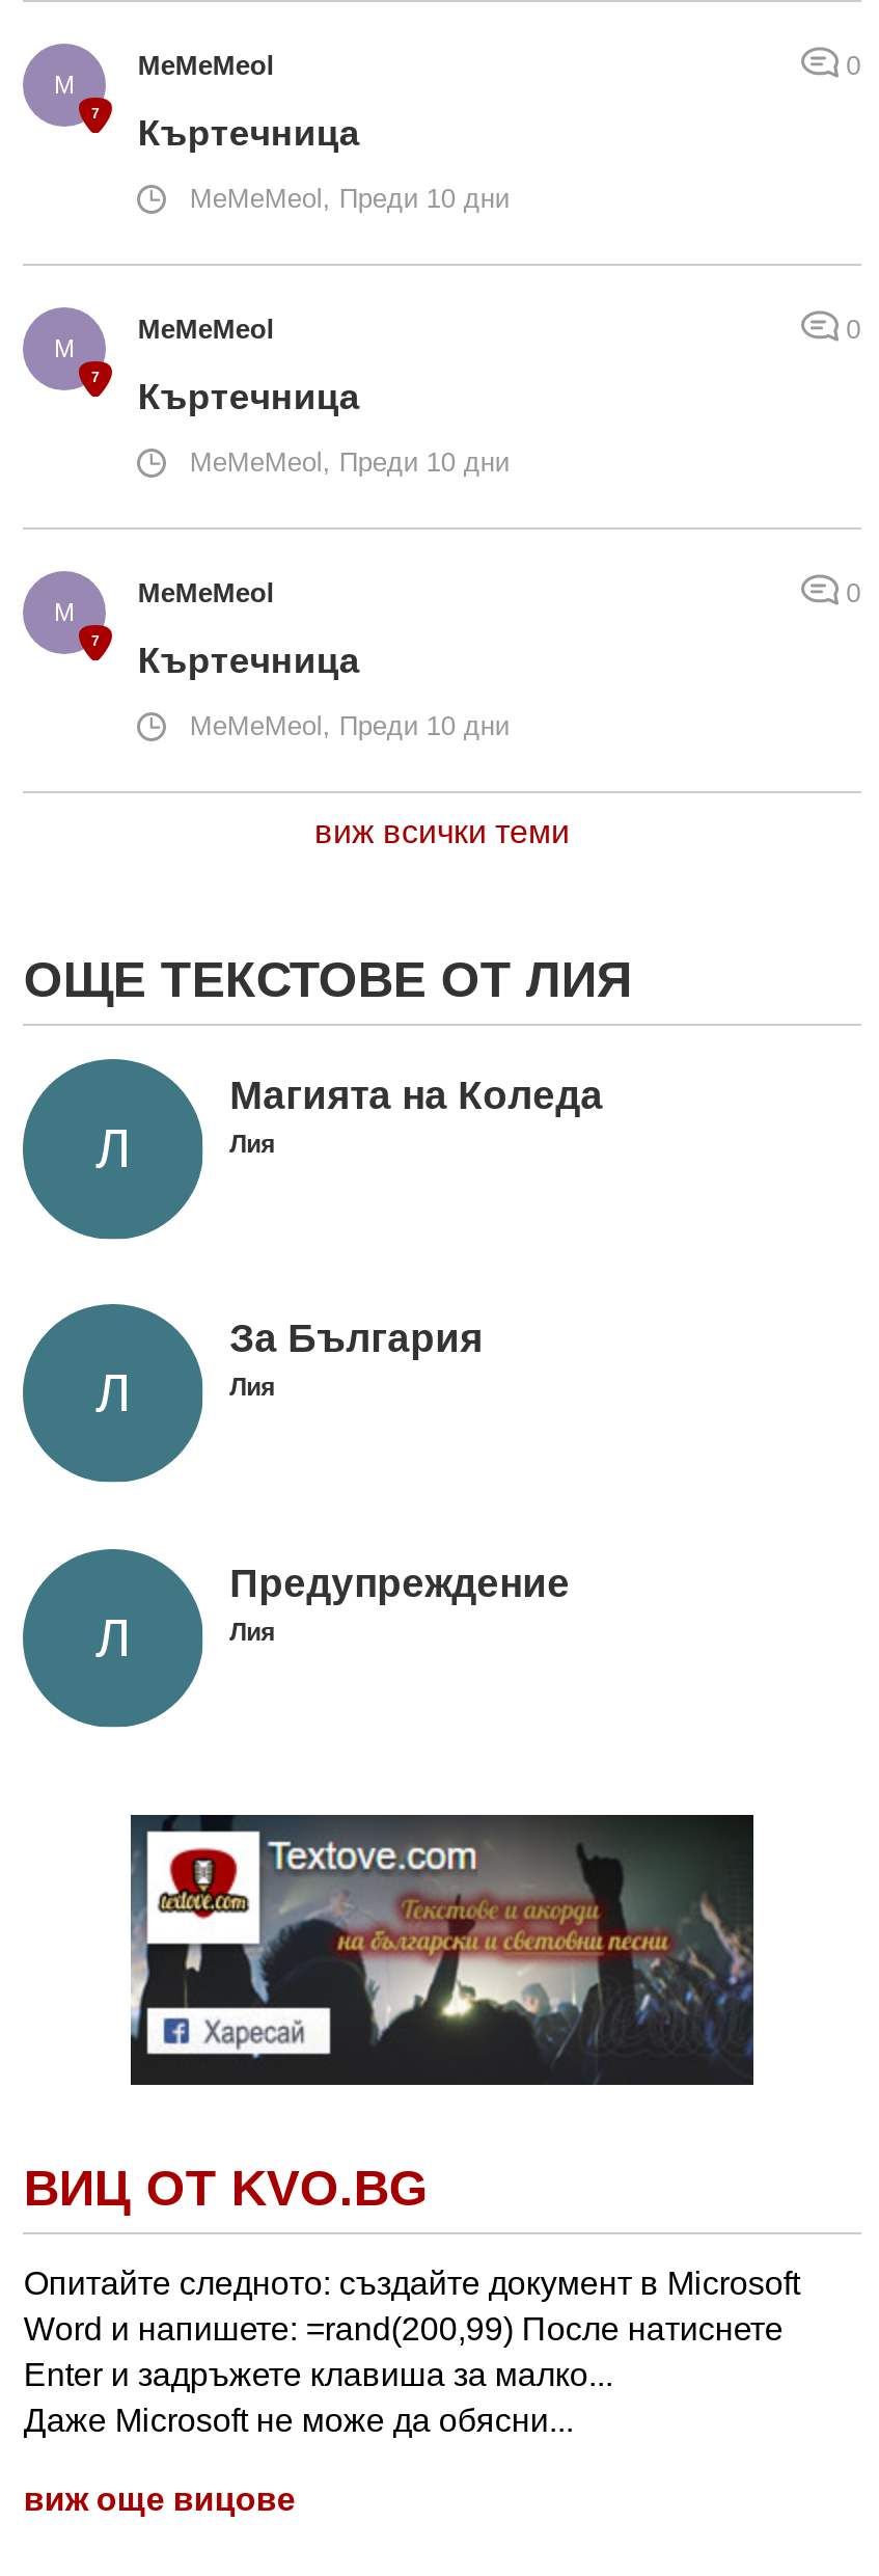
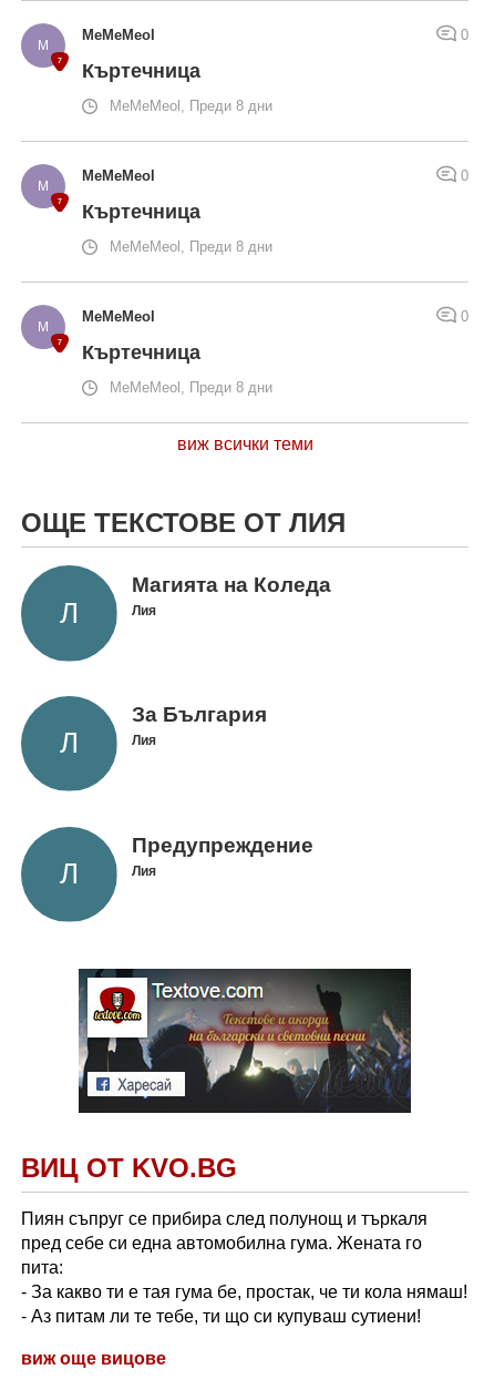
- MeMeMeol, Преди 10 дни
+ MeMeMeol, Преди 8 дни

- MeMeMeol, Преди 10 дни
+ MeMeMeol, Преди 8 дни

- MeMeMeol, Преди 10 дни
+ MeMeMeol, Преди 8 дни

- Опитайте следното: създайте документ в Microsoft
- Word и напишете: =rand(200,99) После натиснете
- Enter и задръжете клавиша за малко...
- Даже Microsoft не може да обясни...
+ Пиян съпруг се прибира след полунощ и търкаля
+ пред себе си една автомобилна гума. Жената го
+ пита:
+ - За какво ти е тая гума бе, простак, че ти кола нямаш!
+ - Аз питам ли те тебе, ти що си купуваш сутиени!
